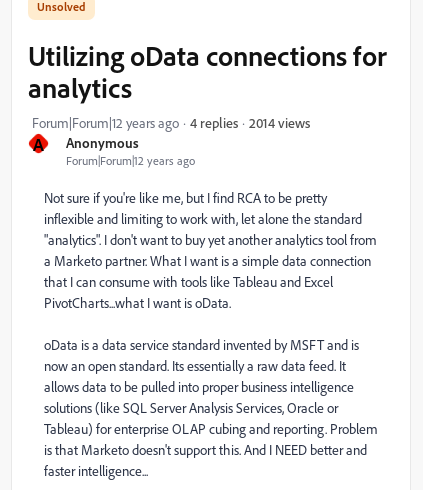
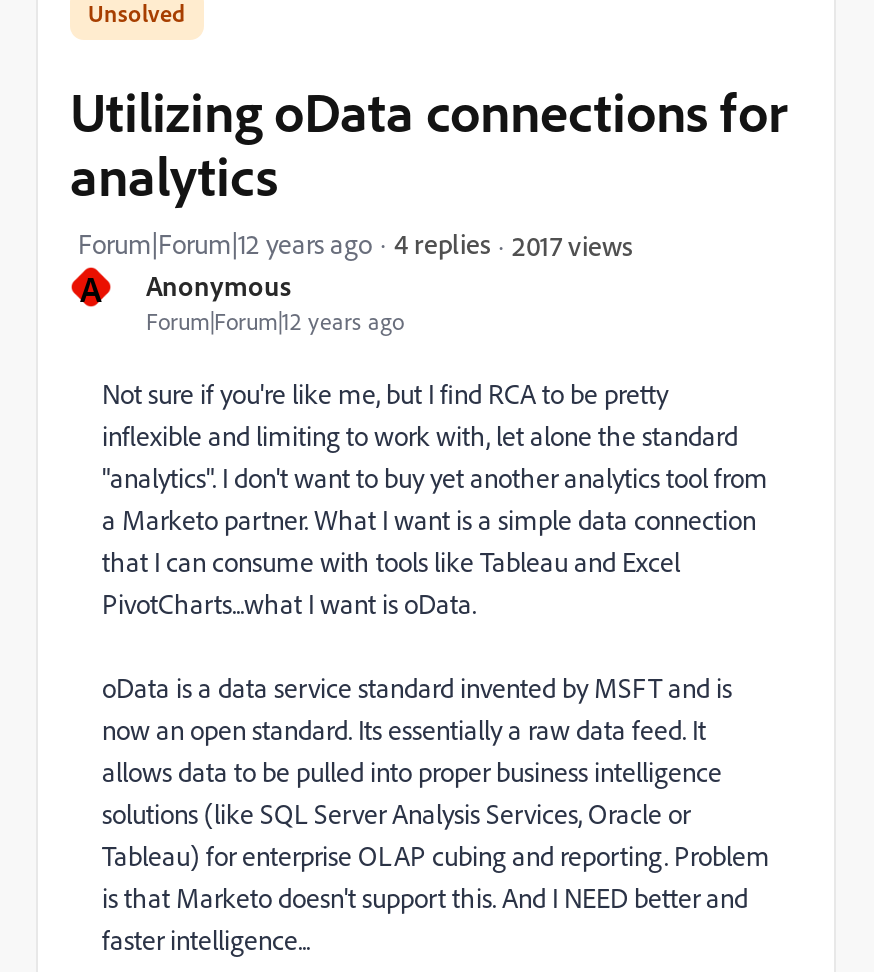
- 2014 views
+ 2017 views
